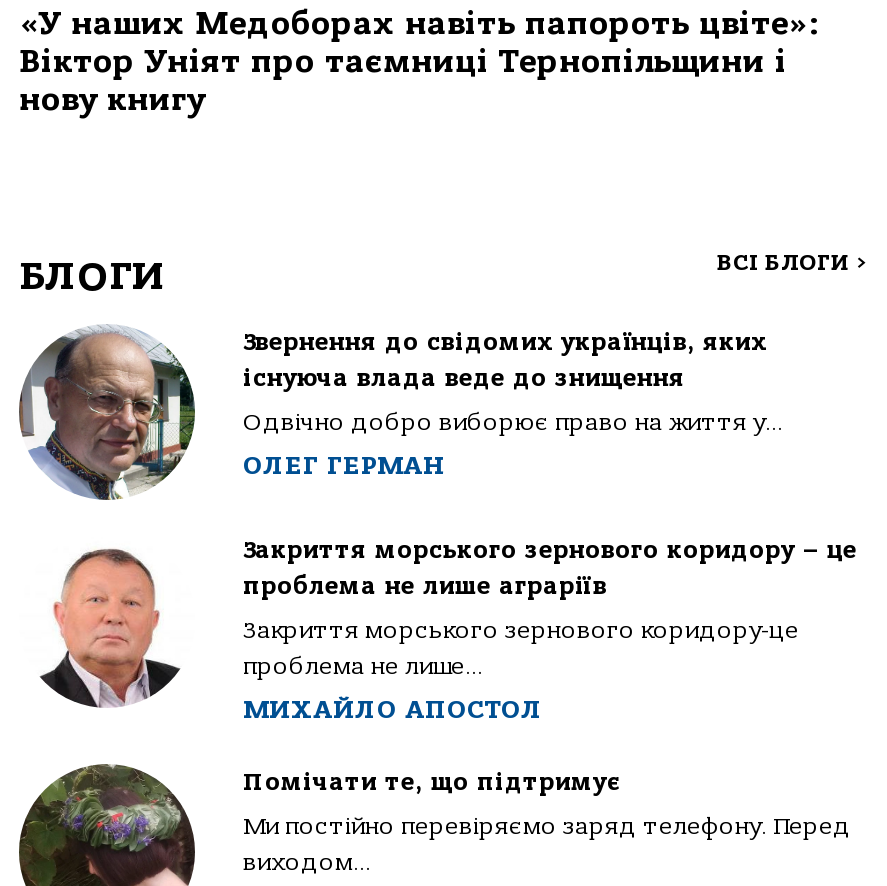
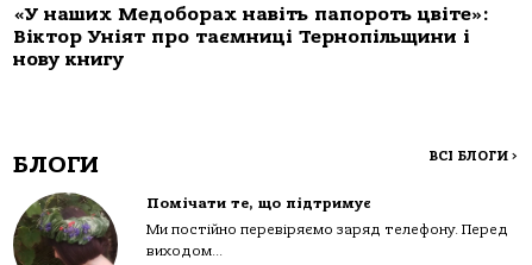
- [image]
- Звернення до свідомих українців, яких
- існуюча влада веде до знищення
- Одвічно добро виборює право на життя у...
- ОЛЕГ ГЕРМАН
- Закриття морського зернового коридору – це
- проблема не лише аграріїв
- Закриття морського зернового коридору-це
- проблема не лише...
- МИХАЙЛО АПОСТОЛ

- [image]
